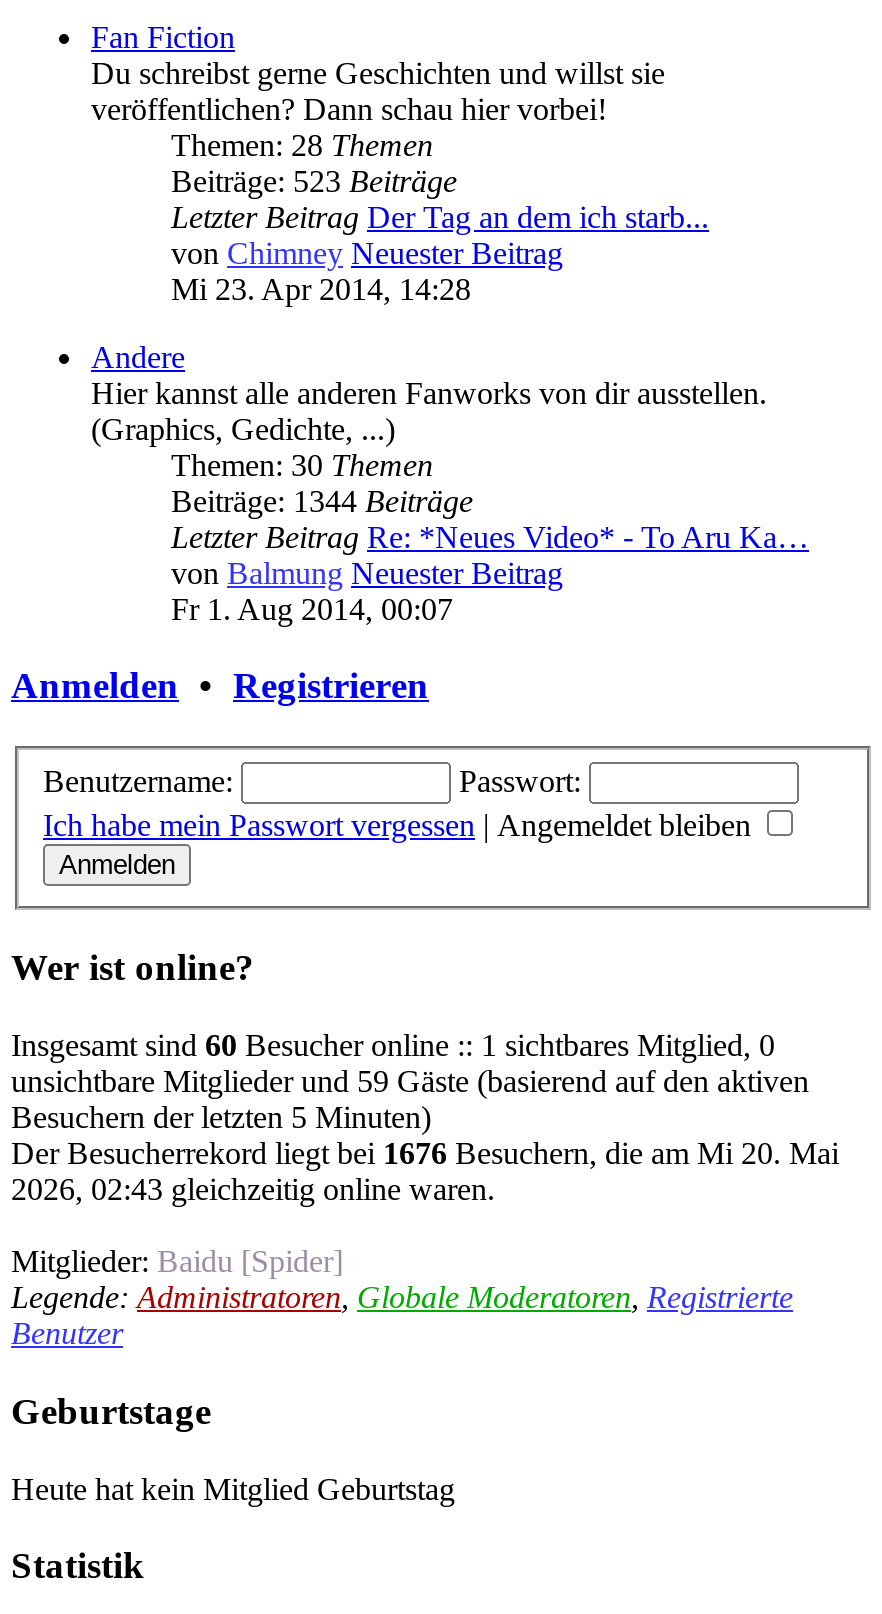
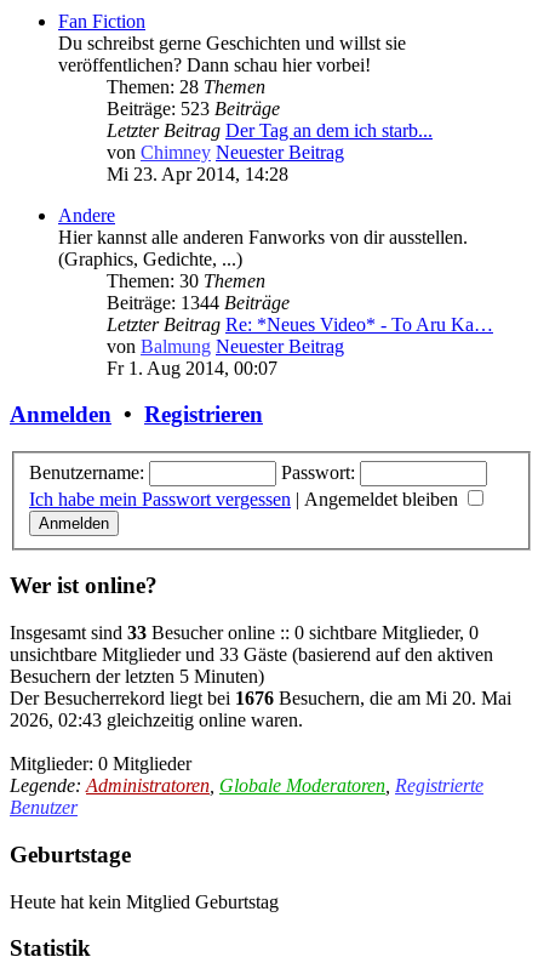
- Insgesamt sind 60 Besucher online :: 1 sichtbares Mitglied, 0
+ Insgesamt sind 33 Besucher online :: 0 sichtbare Mitglieder, 0

- unsichtbare Mitglieder und 59 Gäste (basierend auf den aktiven
+ unsichtbare Mitglieder und 33 Gäste (basierend auf den aktiven

- Mitglieder: Baidu [Spider]
+ Mitglieder: 0 Mitglieder
